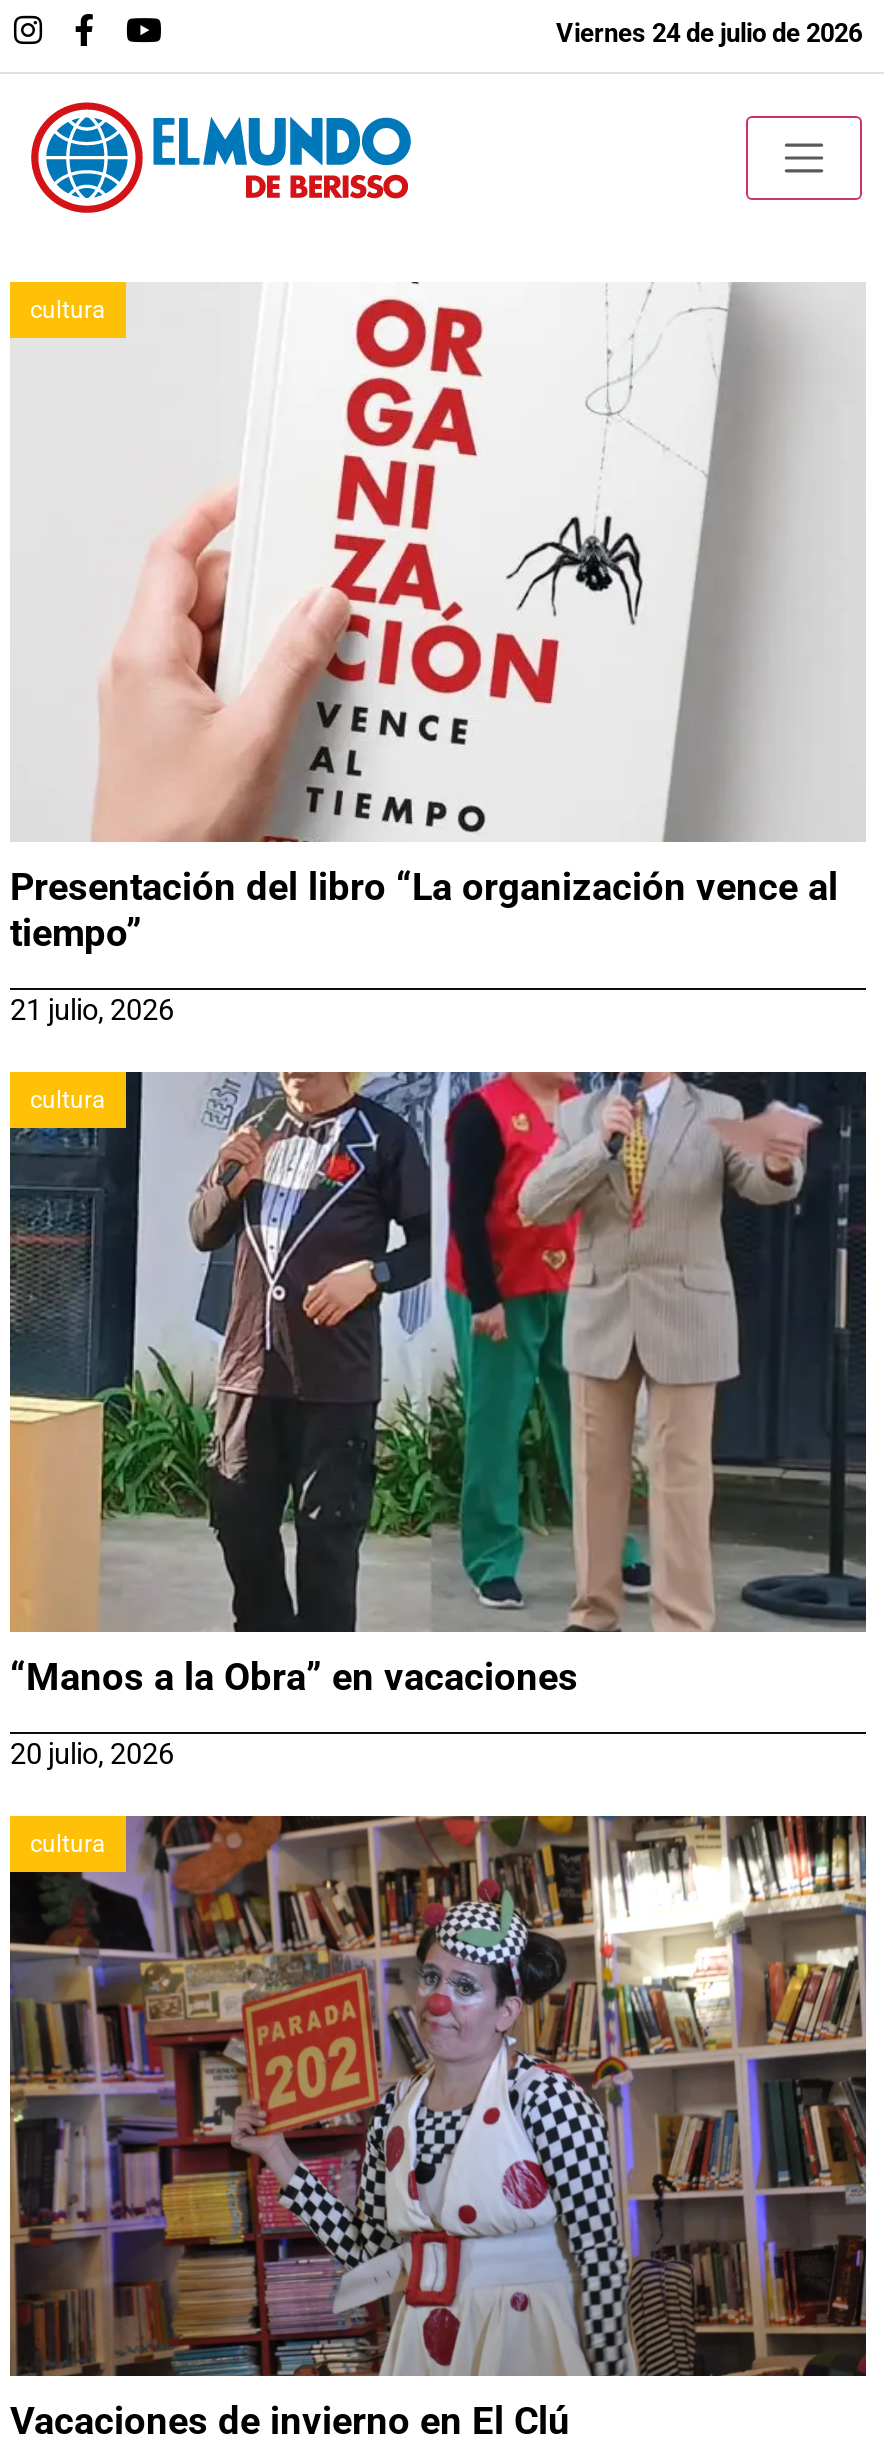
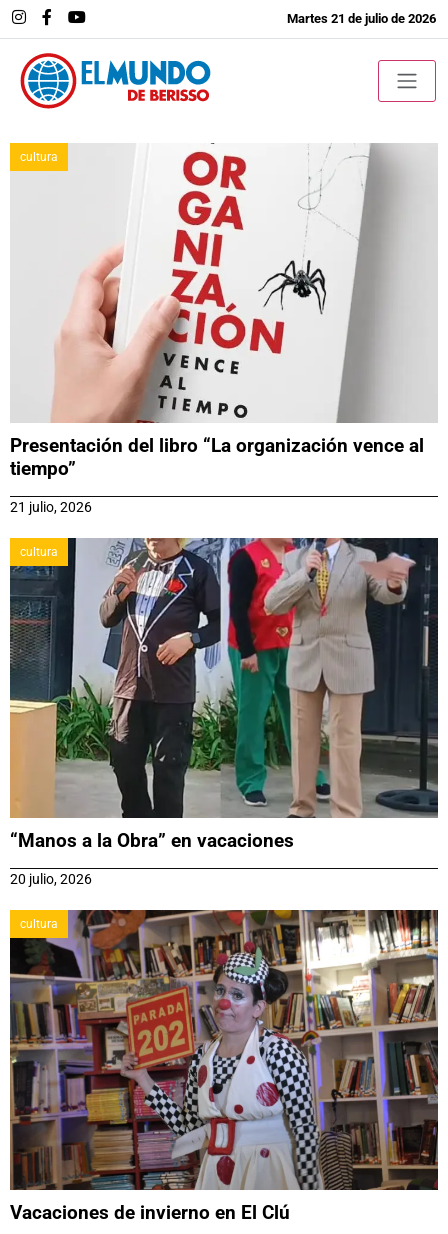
- Viernes 24 de julio de 2026
+ Martes 21 de julio de 2026
